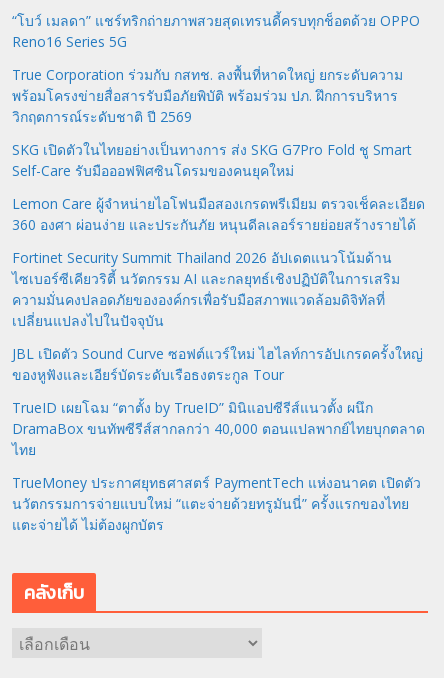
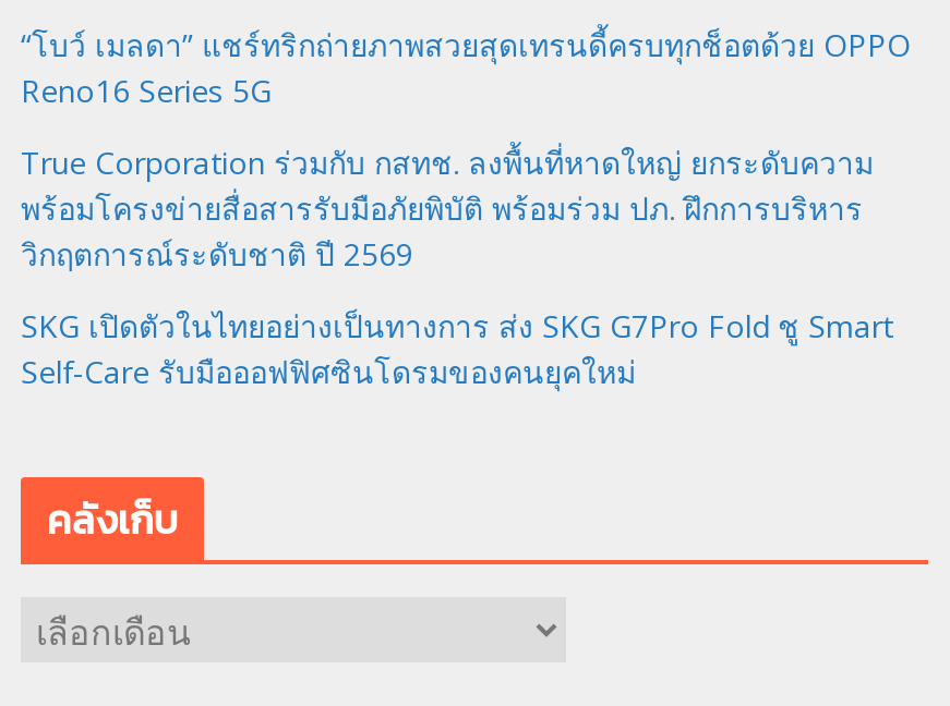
- Lemon Care ผู้จำหน่ายไอโฟนมือสองเกรดพรีเมียม ตรวจเช็คละเอียด
- 360 องศา ผ่อนง่าย และประกันภัย หนุนดีลเลอร์รายย่อยสร้างรายได้
- Fortinet Security Summit Thailand 2026 อัปเดตแนวโน้มด้าน
- ไซเบอร์ซีเคียวริตี้ นวัตกรรม AI และกลยุทธ์เชิงปฏิบัติในการเสริม
- ความมั่นคงปลอดภัยขององค์กรเพื่อรับมือสภาพแวดล้อมดิจิทัลที่
- เปลี่ยนแปลงไปในปัจจุบัน
- JBL เปิดตัว Sound Curve ซอฟต์แวร์ใหม่ ไฮไลท์การอัปเกรดครั้งใหญ่
- ของหูฟังและเอียร์บัดระดับเรือธงตระกูล Tour
- TrueID เผยโฉม “ตาตั้ง by TrueID” มินิแอปซีรีส์แนวตั้ง ผนึก
- DramaBox ขนทัพซีรีส์สากลกว่า 40,000 ตอนแปลพากย์ไทยบุกตลาด
- ไทย
- TrueMoney ประกาศยุทธศาสตร์ PaymentTech แห่งอนาคต เปิดตัว
- นวัตกรรมการจ่ายแบบใหม่ “แตะจ่ายด้วยทรูมันนี่” ครั้งแรกของไทย
- แตะจ่ายได้ ไม่ต้องผูกบัตร
